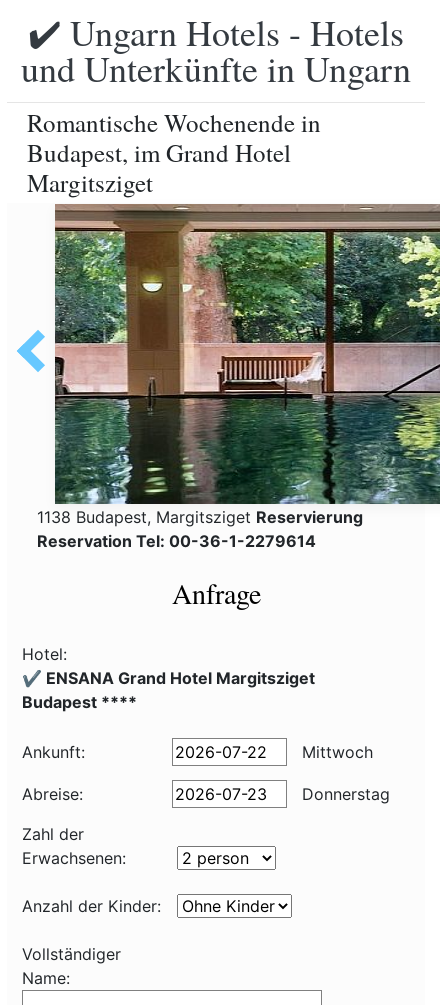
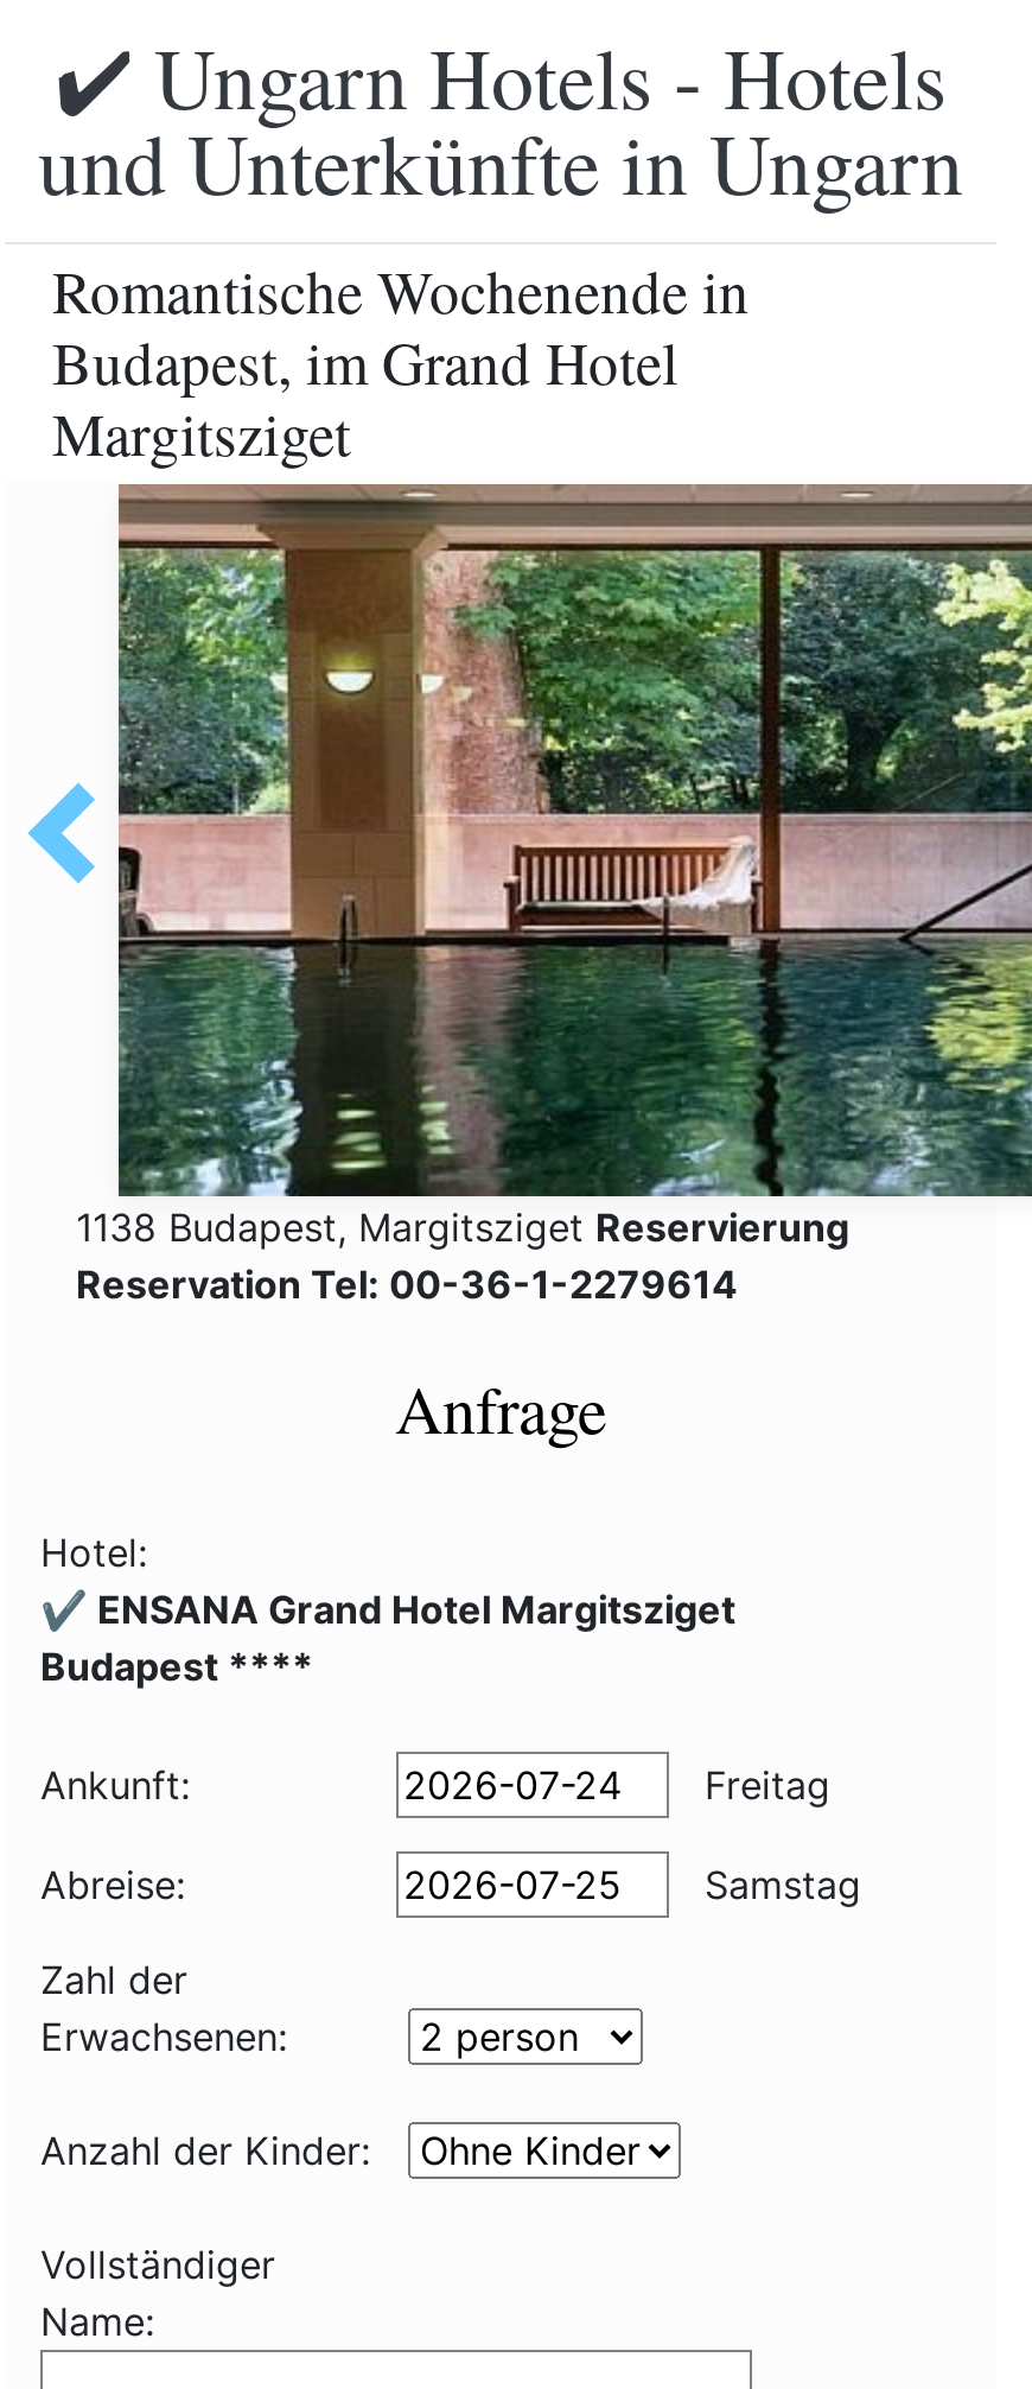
- Mittwoch
+ Freitag

- Donnerstag
+ Samstag
